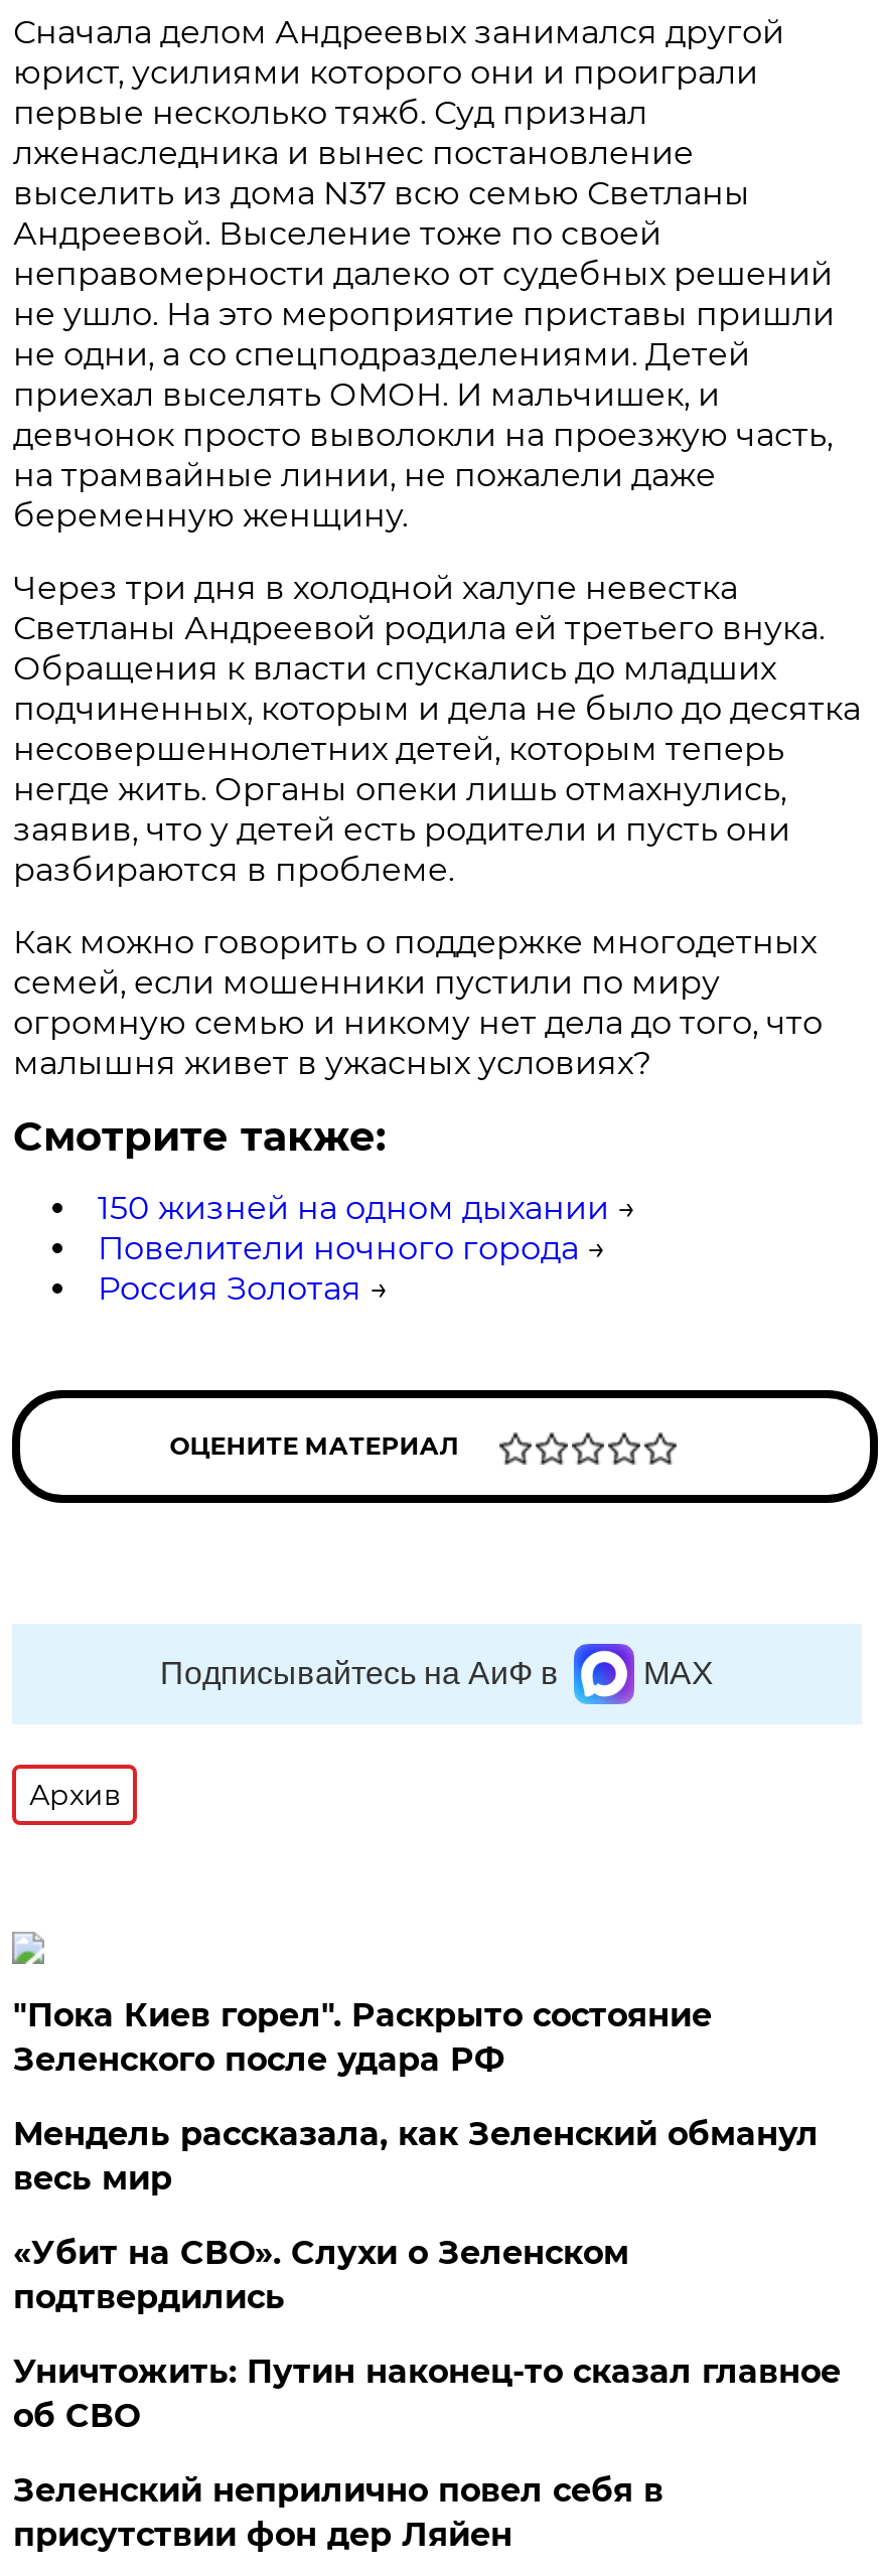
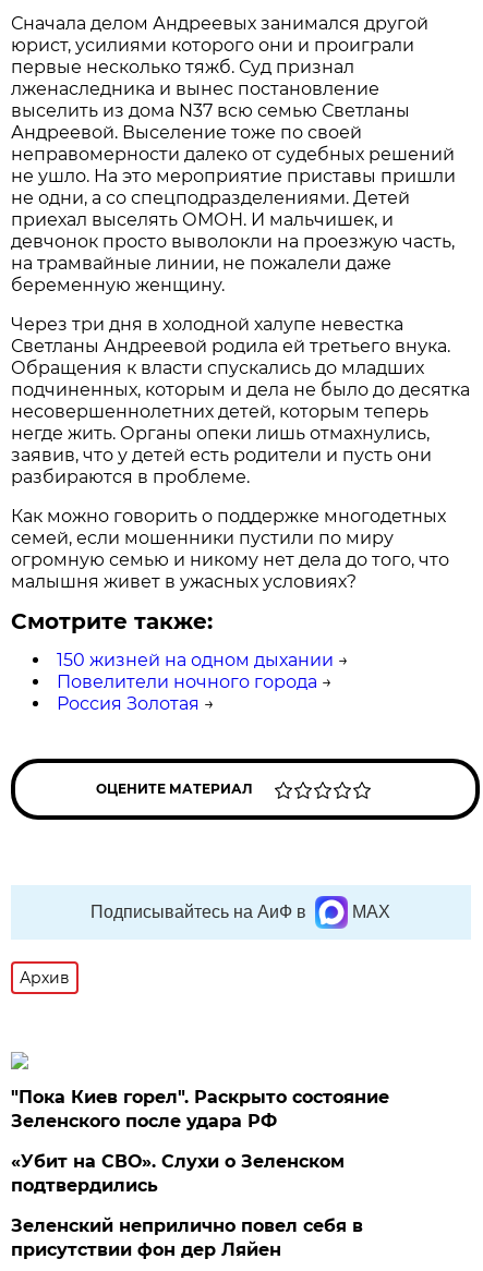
- Мендель рассказала, как Зеленский обманул
- весь мир

- Уничтожить: Путин наконец-то сказал главное
- об СВО
